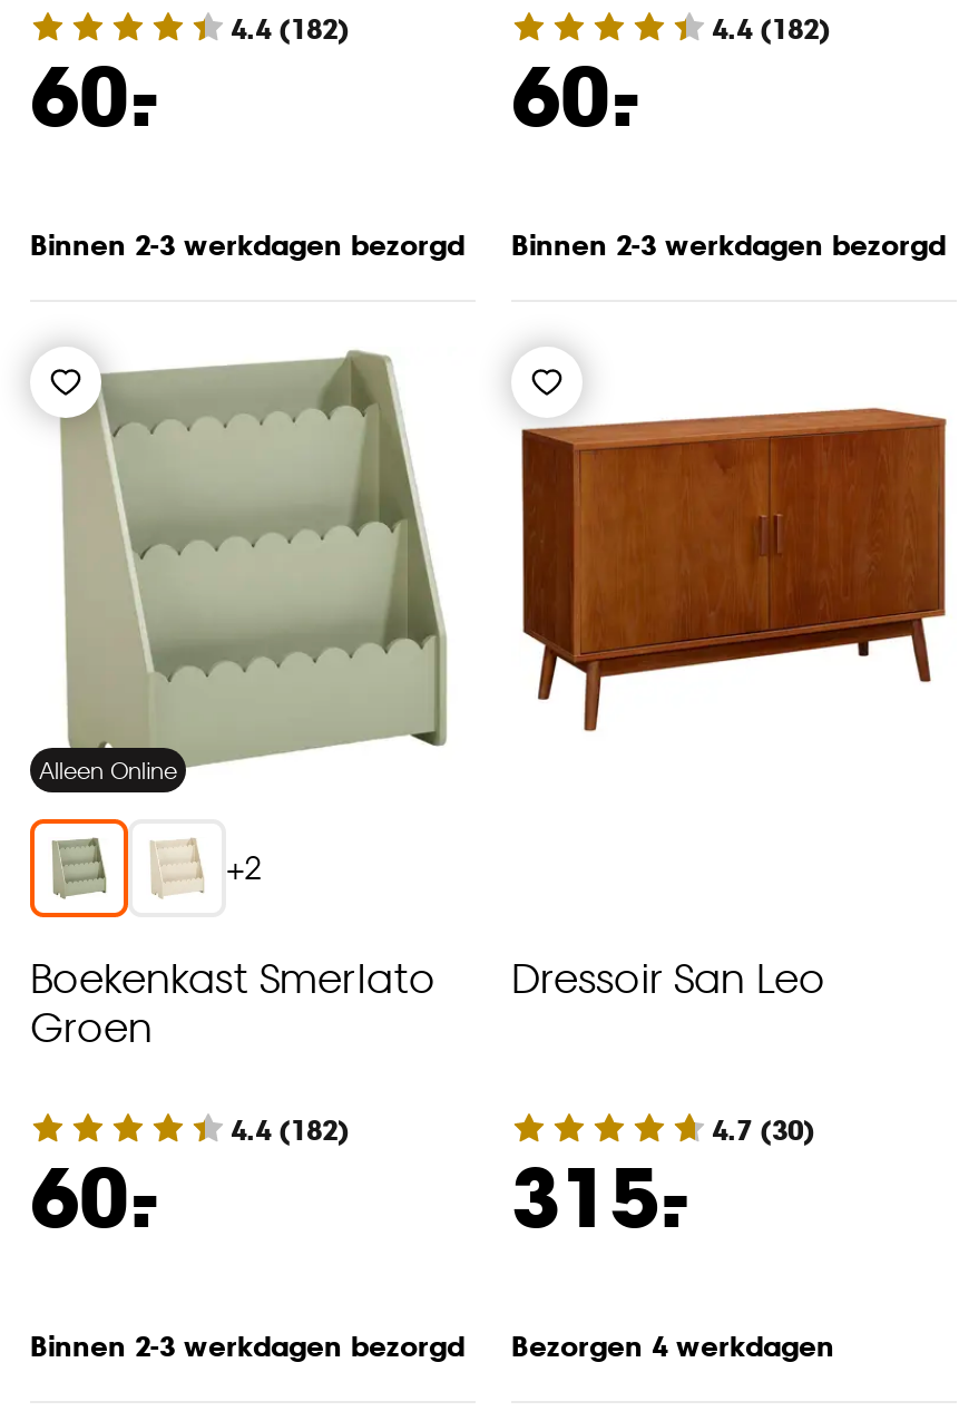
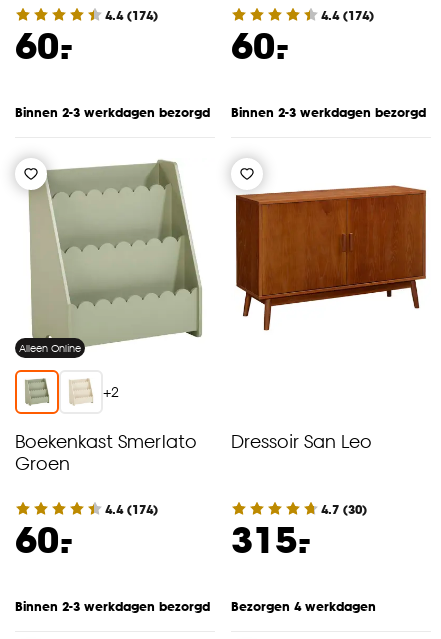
- 4.4 (182)
+ 4.4 (174)

- 4.4 (182)
+ 4.4 (174)

- 4.4 (182)
+ 4.4 (174)
